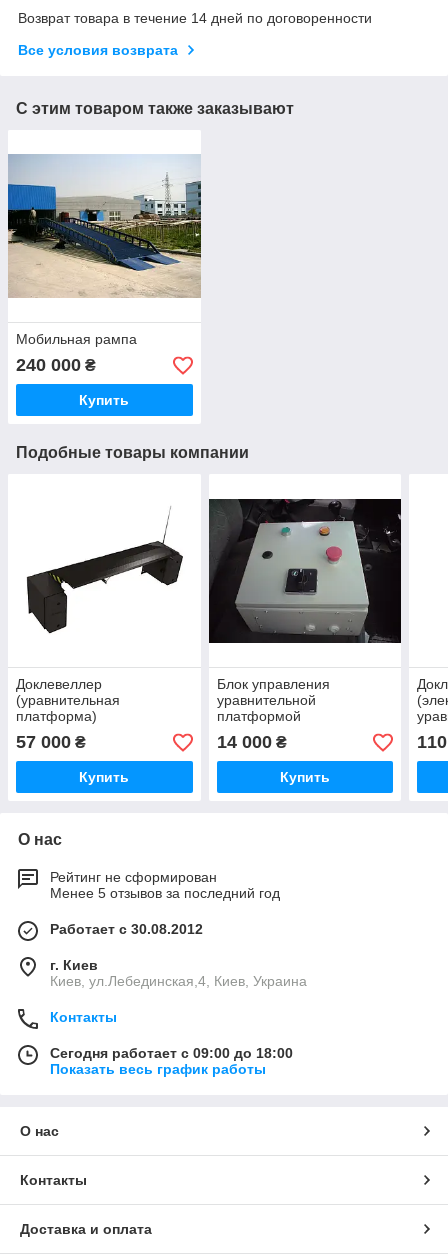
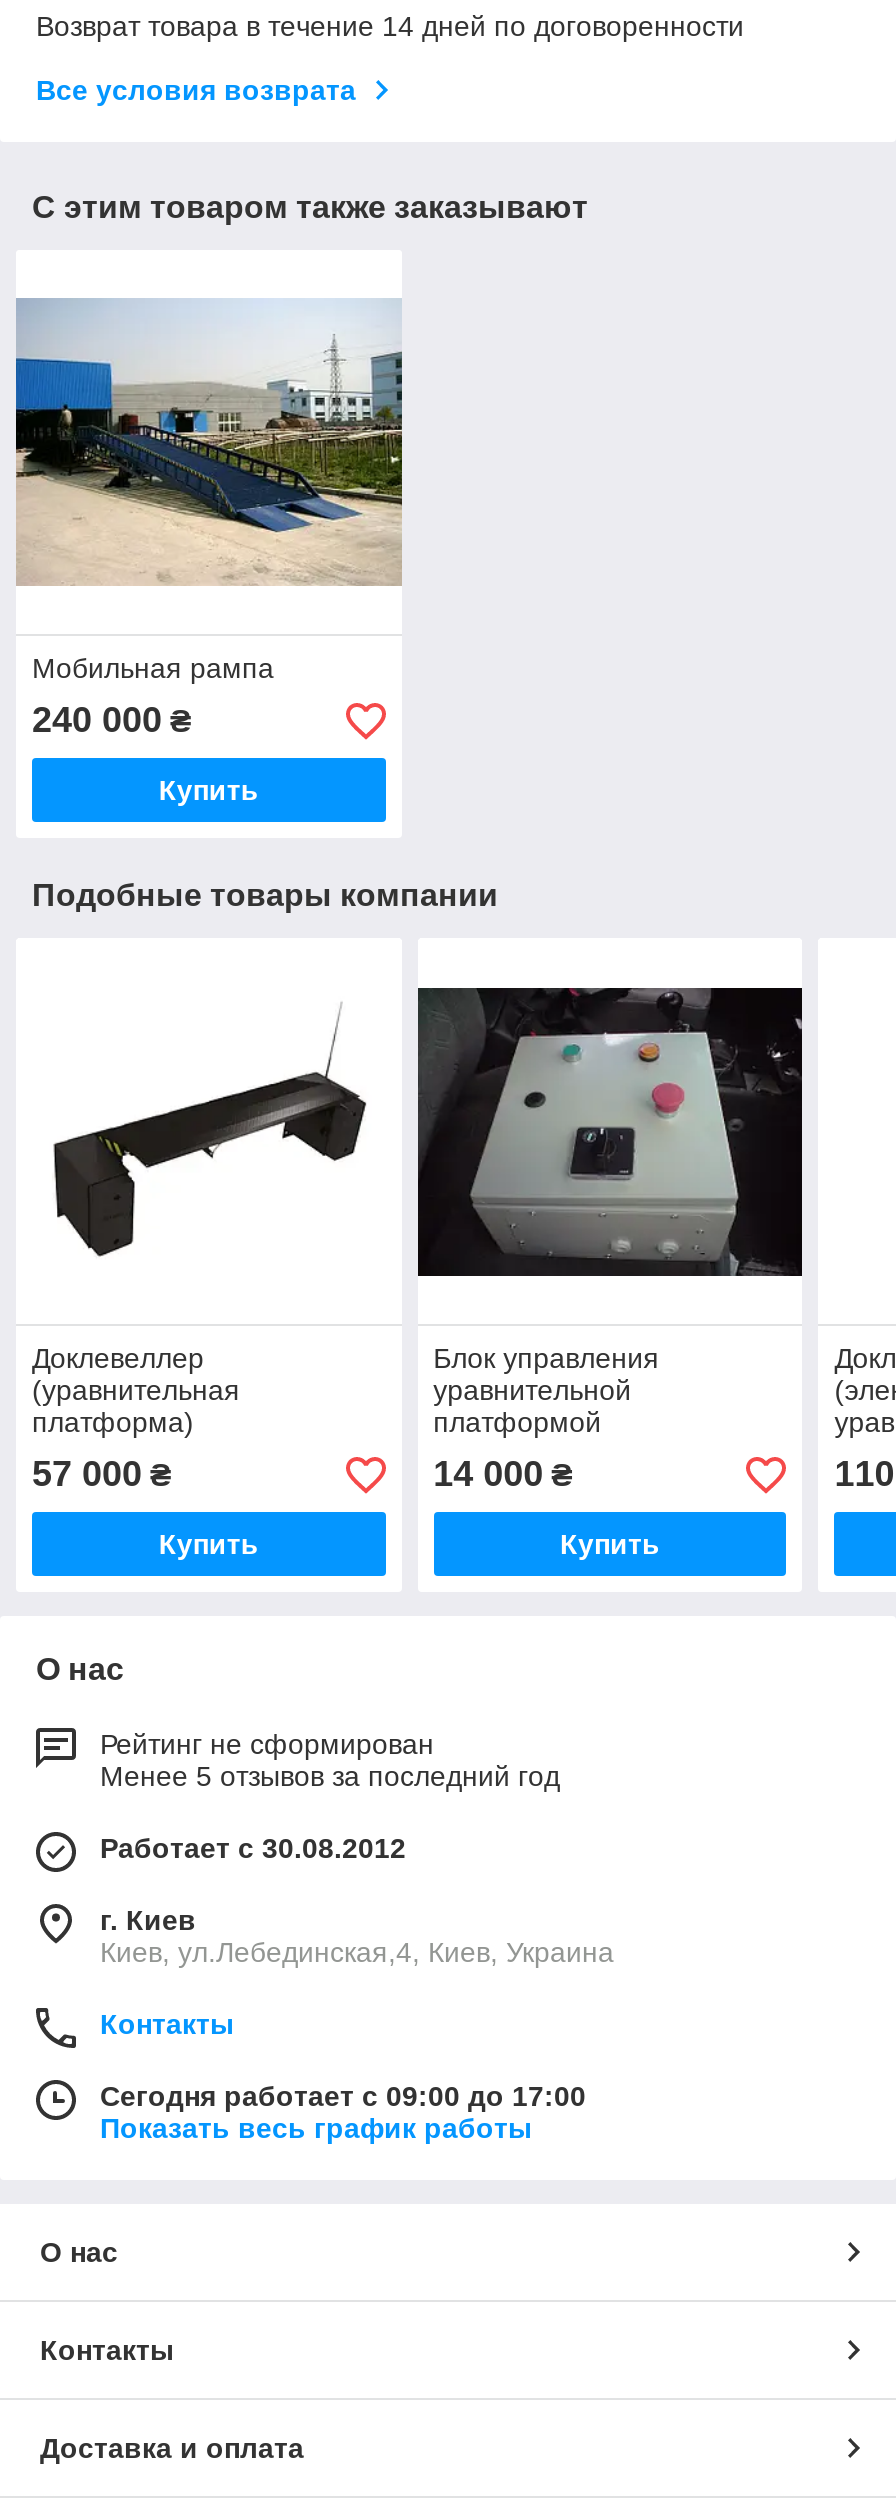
- Сегодня работает с 09:00 до 18:00
+ Сегодня работает с 09:00 до 17:00
